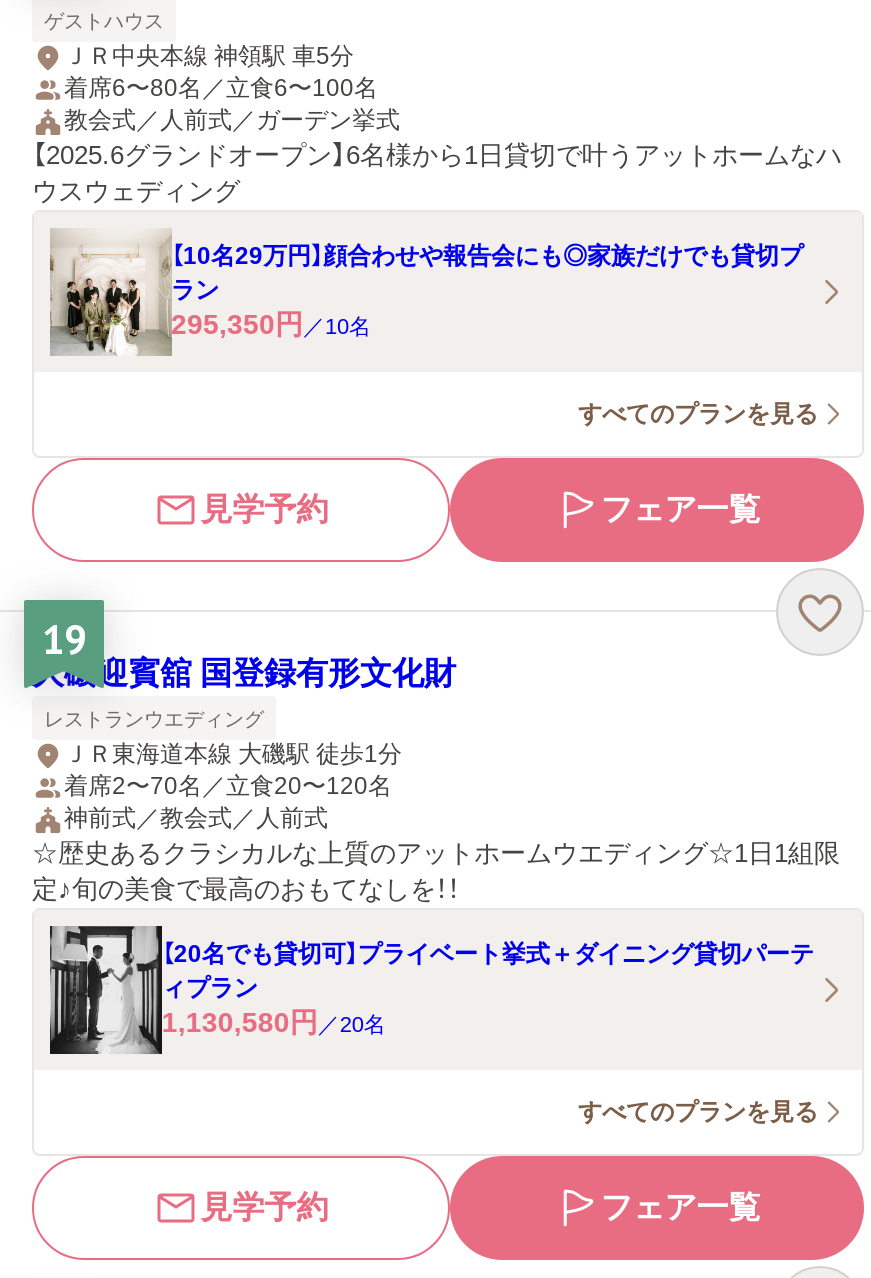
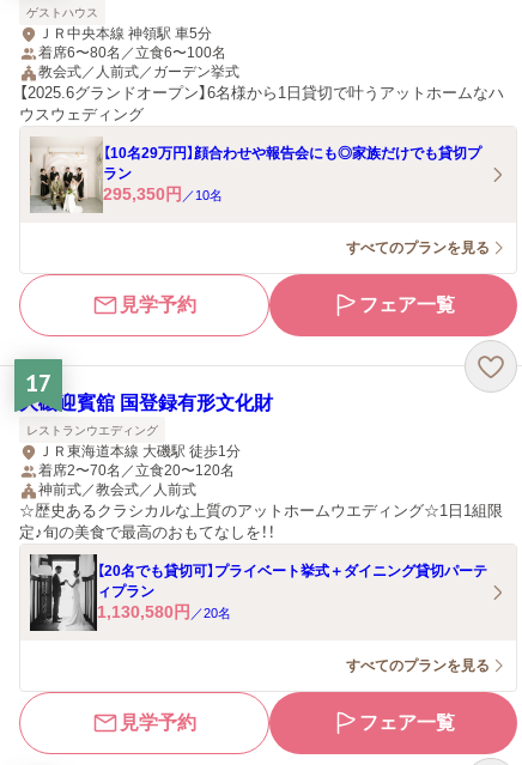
- 19
+ 17
